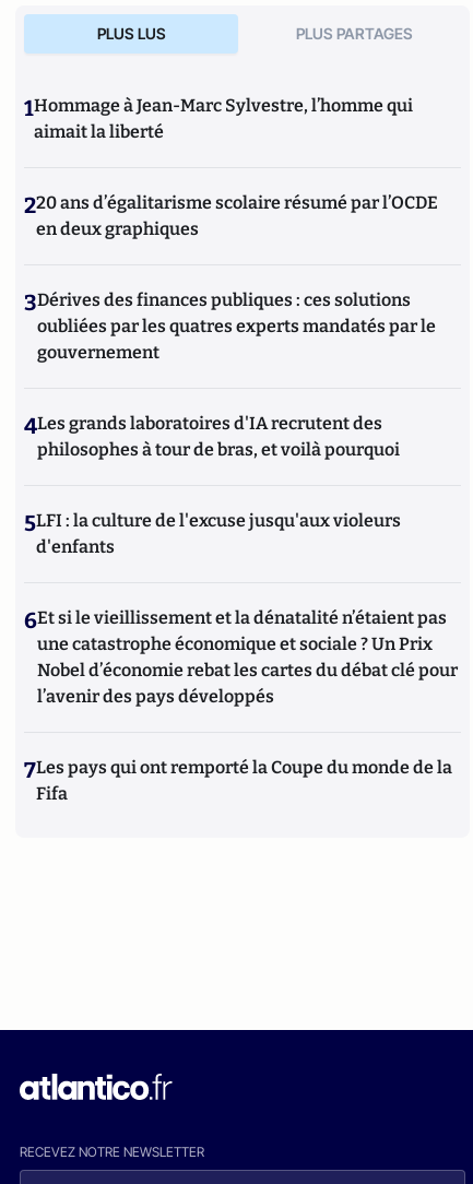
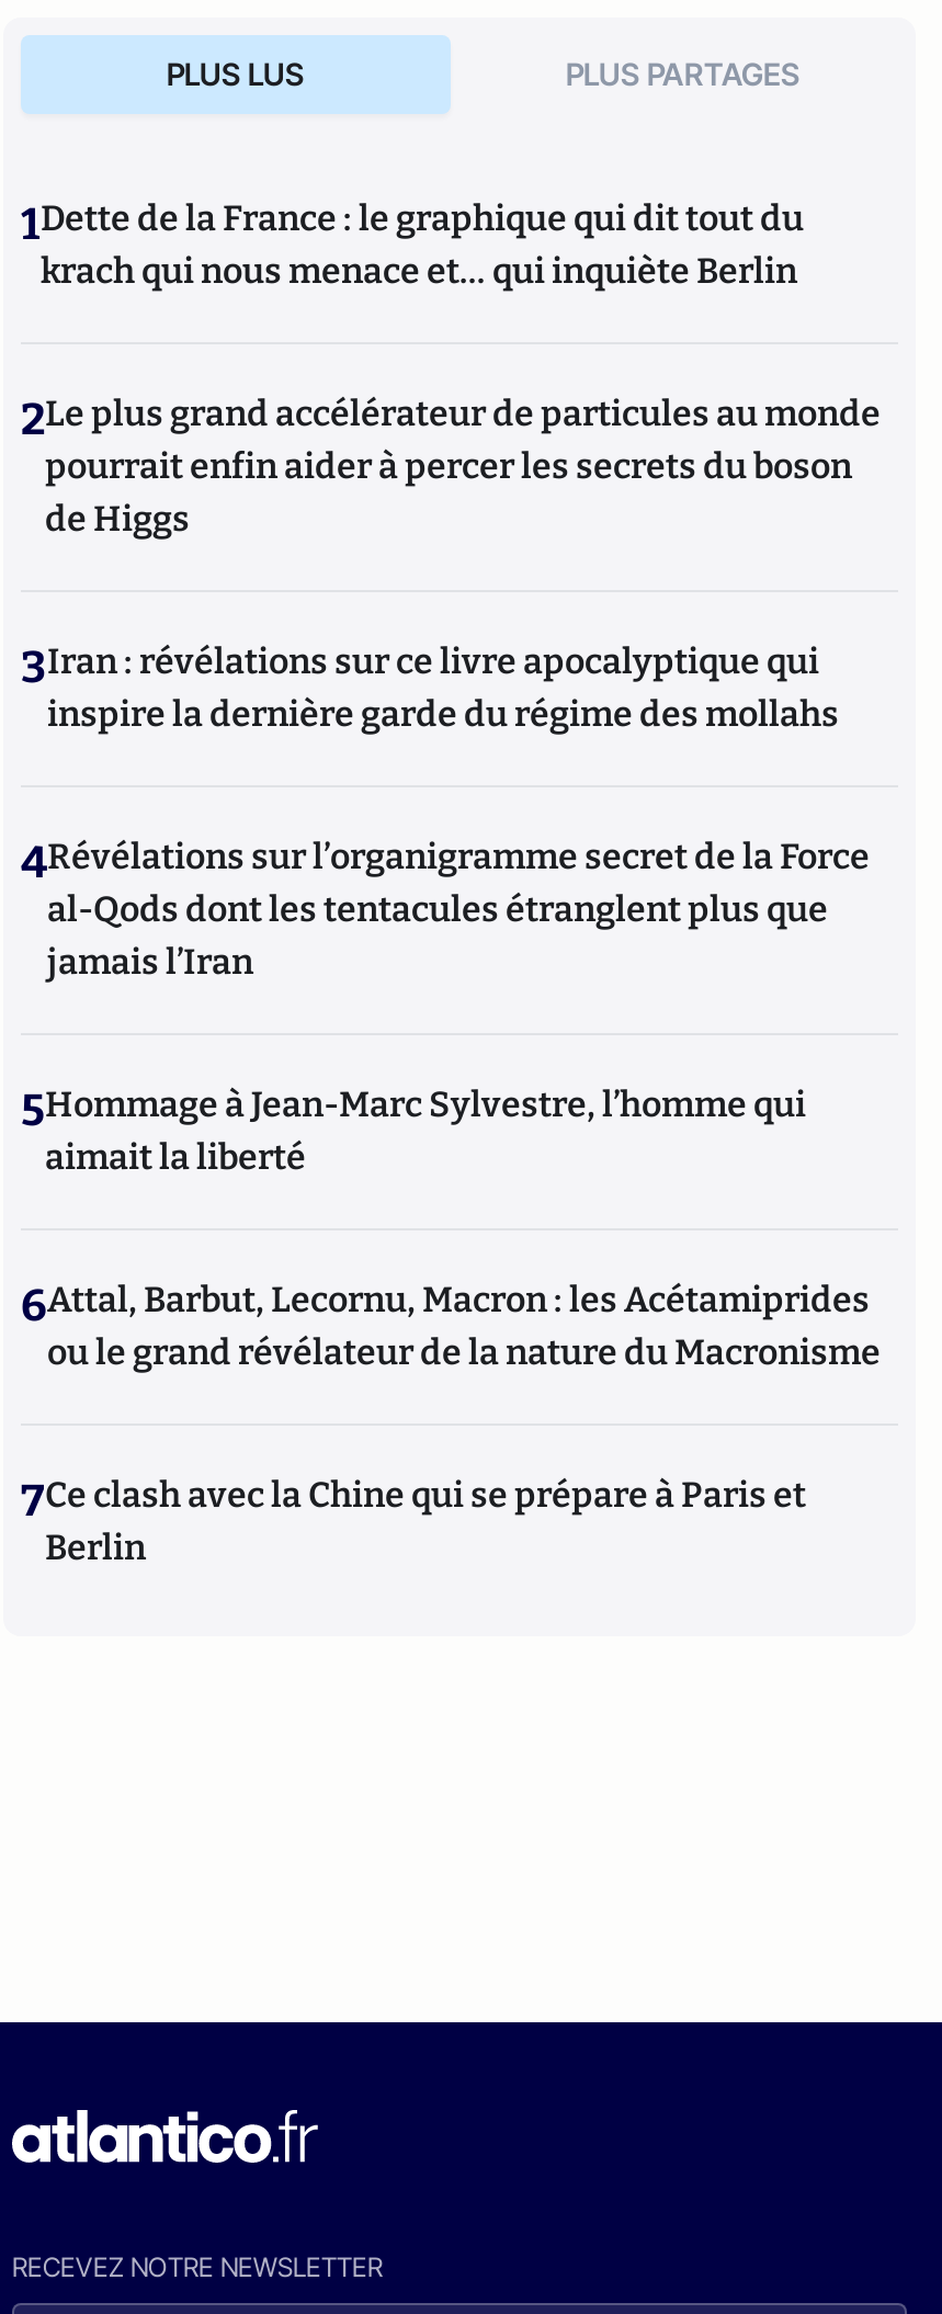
- 1Hommage à Jean-Marc Sylvestre, l’homme qui
+ 1Dette de la France : le graphique qui dit tout du
+ krach qui nous menace et… qui inquiète Berlin
+ 2Le plus grand accélérateur de particules au monde
+ pourrait enfin aider à percer les secrets du boson
+ de Higgs
+ 3Iran : révélations sur ce livre apocalyptique qui
+ inspire la dernière garde du régime des mollahs
+ 4Révélations sur l’organigramme secret de la Force
+ al-Qods dont les tentacules étranglent plus que
+ jamais l’Iran
+ 5Hommage à Jean-Marc Sylvestre, l’homme qui

moved down: aimait la liberté

- 220 ans d’égalitarisme scolaire résumé par l’OCDE
- en deux graphiques
- 3Dérives des finances publiques : ces solutions
- oubliées par les quatres experts mandatés par le
- gouvernement
- 4Les grands laboratoires d'IA recrutent des
- philosophes à tour de bras, et voilà pourquoi
- 5LFI : la culture de l'excuse jusqu'aux violeurs
- d'enfants
- 6Et si le vieillissement et la dénatalité n’étaient pas
- une catastrophe économique et sociale ? Un Prix
- Nobel d’économie rebat les cartes du débat clé pour
- l’avenir des pays développés
- 7Les pays qui ont remporté la Coupe du monde de la
- Fifa
+ 6Attal, Barbut, Lecornu, Macron : les Acétamiprides
+ ou le grand révélateur de la nature du Macronisme
+ 7Ce clash avec la Chine qui se prépare à Paris et
+ Berlin
